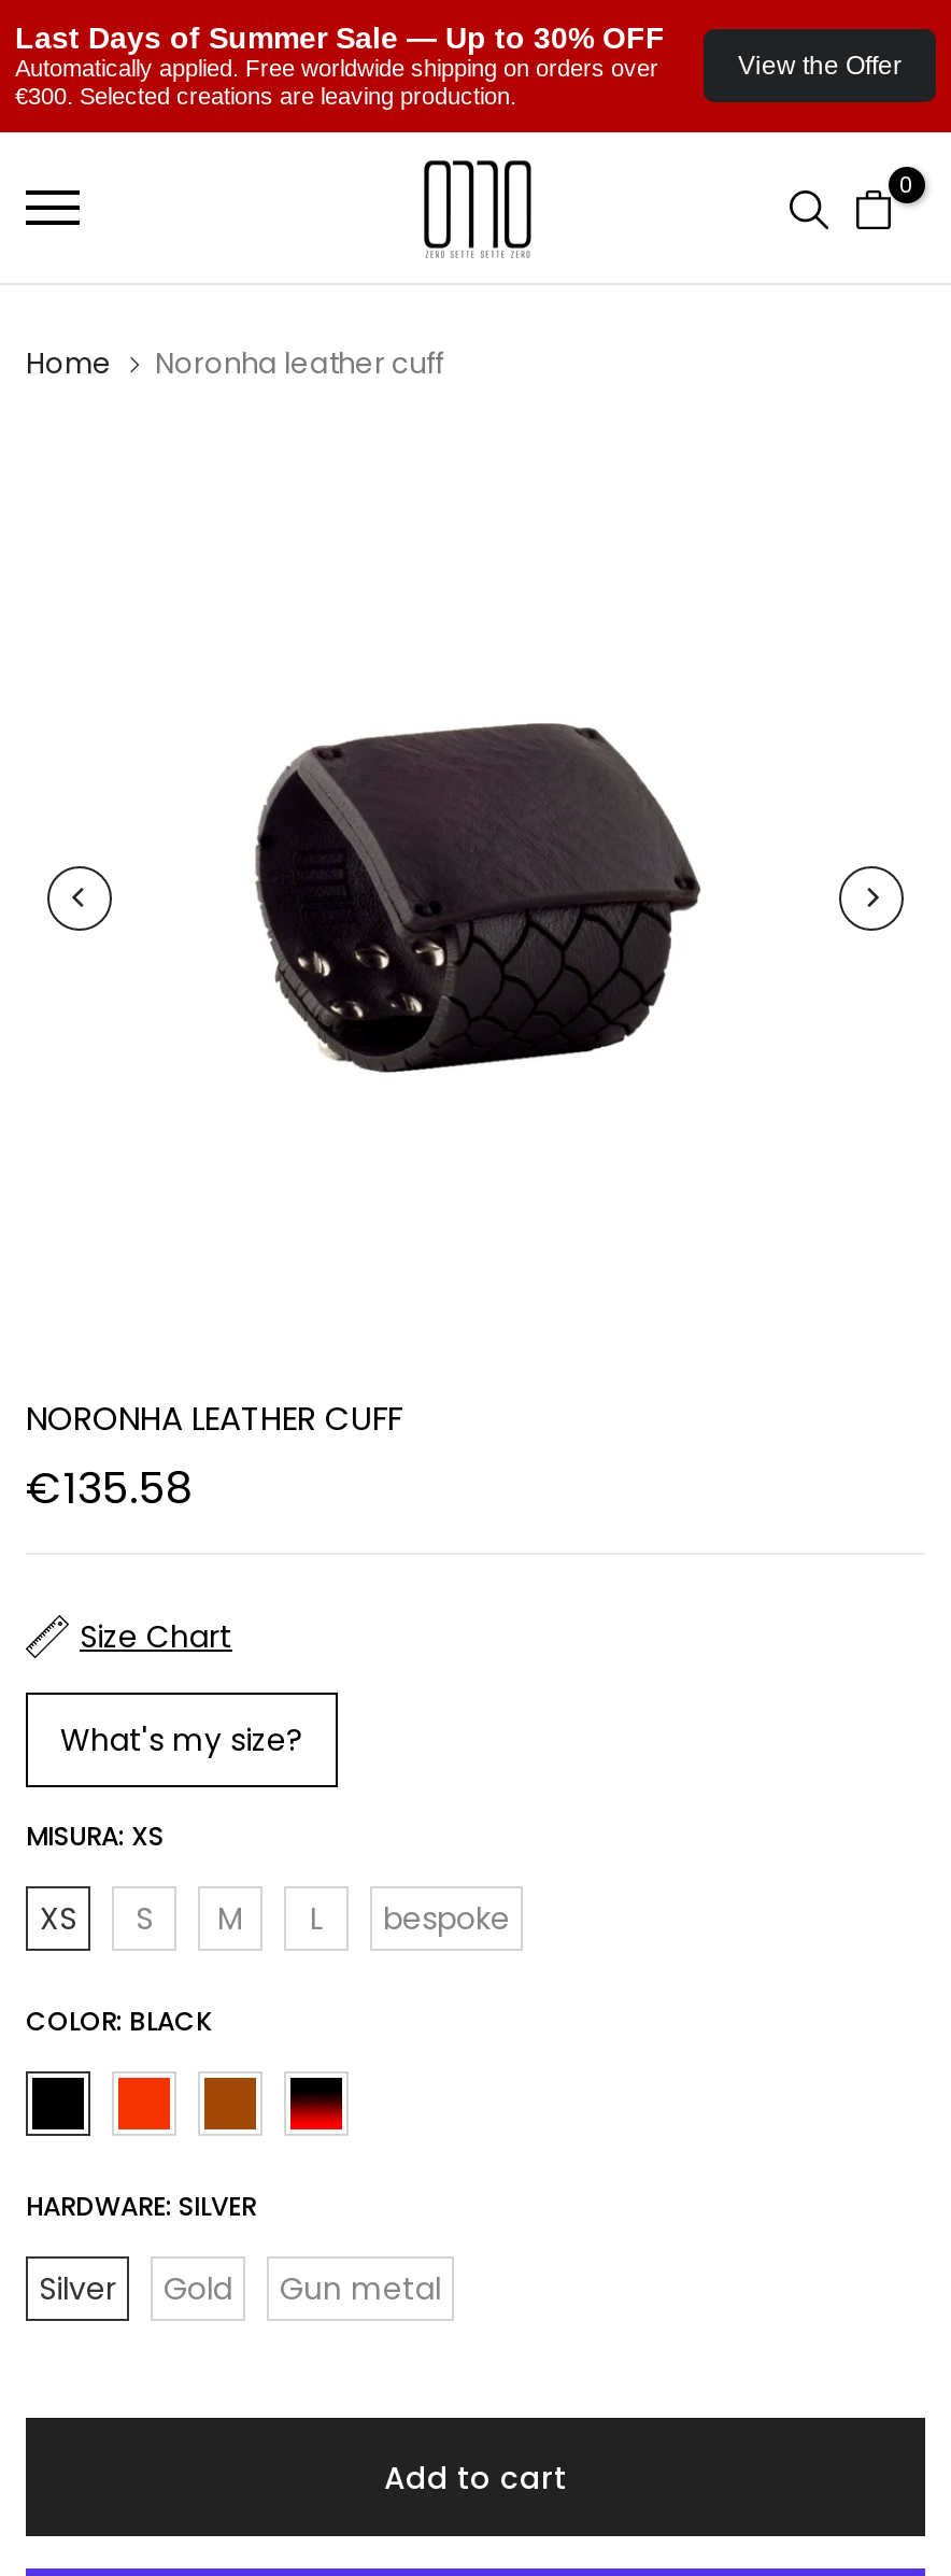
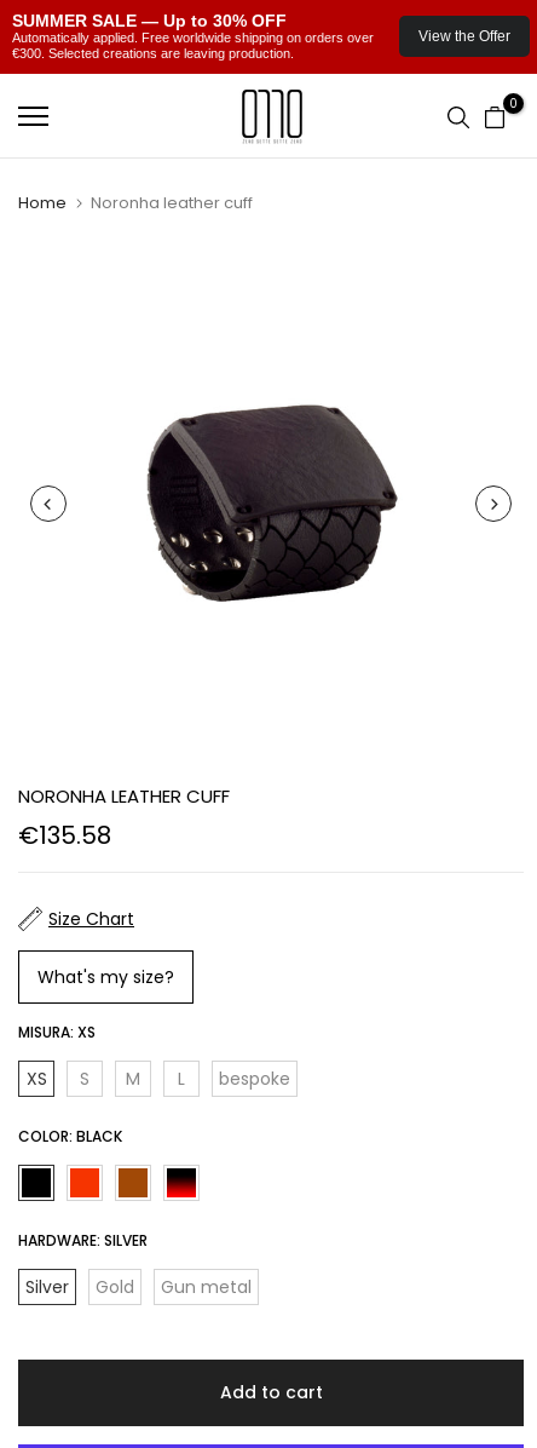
- Last Days of Summer Sale — Up to 30% OFF
+ SUMMER SALE — Up to 30% OFF
